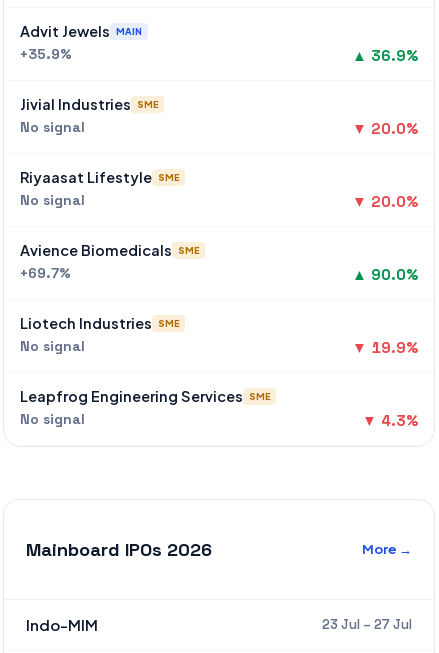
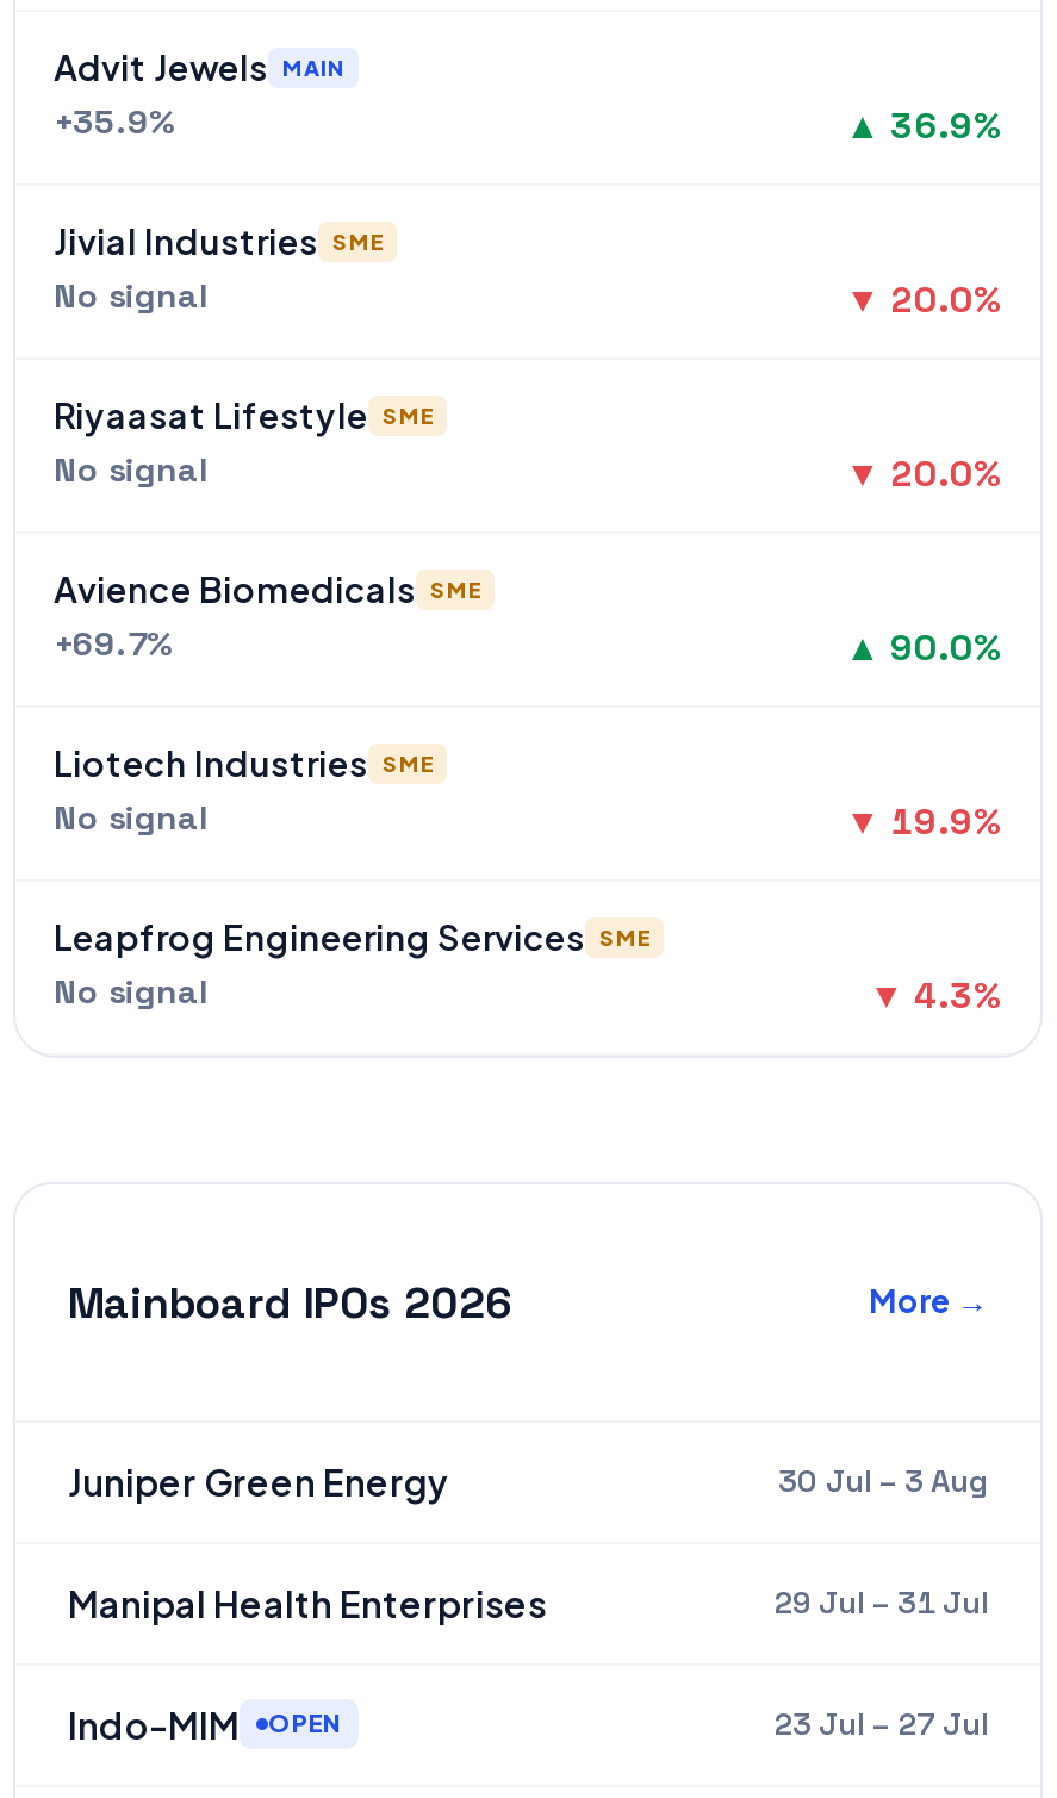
+ Juniper Green Energy
+ 30 Jul – 3 Aug
+ Manipal Health Enterprises
+ 29 Jul – 31 Jul

+ OPEN
